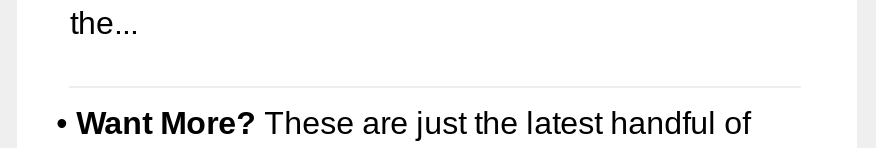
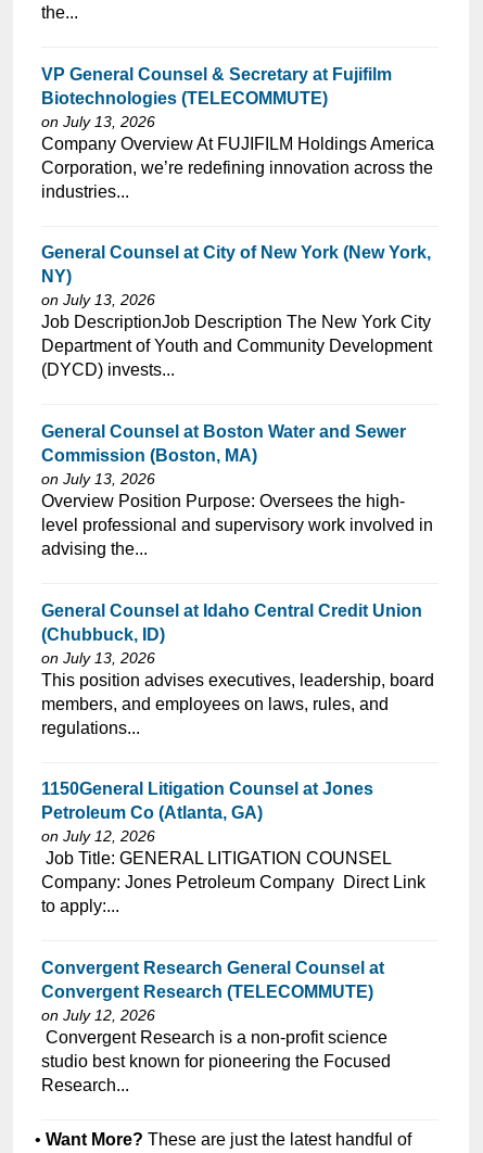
+ VP General Counsel & Secretary at Fujifilm
+ Biotechnologies (TELECOMMUTE)
+ on July 13, 2026
+ ‌‌‌‌‌‌‌‌‌‌‌‌‌‌‌‌‌‌‌‌Company Overview At FUJIFILM Holdings America
+ Corporation, we’re redefining innovation across the
+ industries...
+ General Counsel at City of New York (New York,
+ NY)
+ on July 13, 2026
+ ‌‌‌‌‌‌‌‌‌‌‌‌‌‌‌‌‌‌Job DescriptionJob Description The New York City
+ Department of Youth and Community Development
+ (DYCD) invests...
+ General Counsel at Boston Water and Sewer
+ Commission (Boston, MA)
+ on July 13, 2026
+ ‌‌‌‌‌‌‌‌‌‌‌‌‌‌‌‌‌‌Overview Position Purpose: Oversees the high-
+ level professional and supervisory work involved in
+ advising the...
+ General Counsel at Idaho Central Credit Union
+ (Chubbuck, ID)
+ on July 13, 2026
+ ‌‌‌‌‌‌‌‌‌‌‌‌‌‌‌‌‌‌‌This position advises executives, leadership, board
+ members, and employees on laws, rules, and
+ regulations...
+ 1150General Litigation Counsel at Jones
+ Petroleum Co (Atlanta, GA)
+ on July 12, 2026
+ ‌‌‌‌‌‌‌‌‌‌‌‌‌‌‌‌‌‌ Job Title: GENERAL LITIGATION COUNSEL
+ Company: Jones Petroleum Company Direct Link
+ to apply:...
+ Convergent Research General Counsel at
+ Convergent Research (TELECOMMUTE)
+ on July 12, 2026
+ ‌‌‌‌‌‌‌‌‌‌‌‌‌‌‌‌‌‌‌‌ Convergent Research is a non-profit science
+ studio best known for pioneering the Focused
+ Research...
